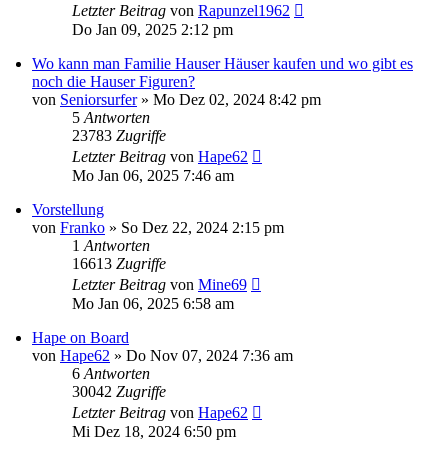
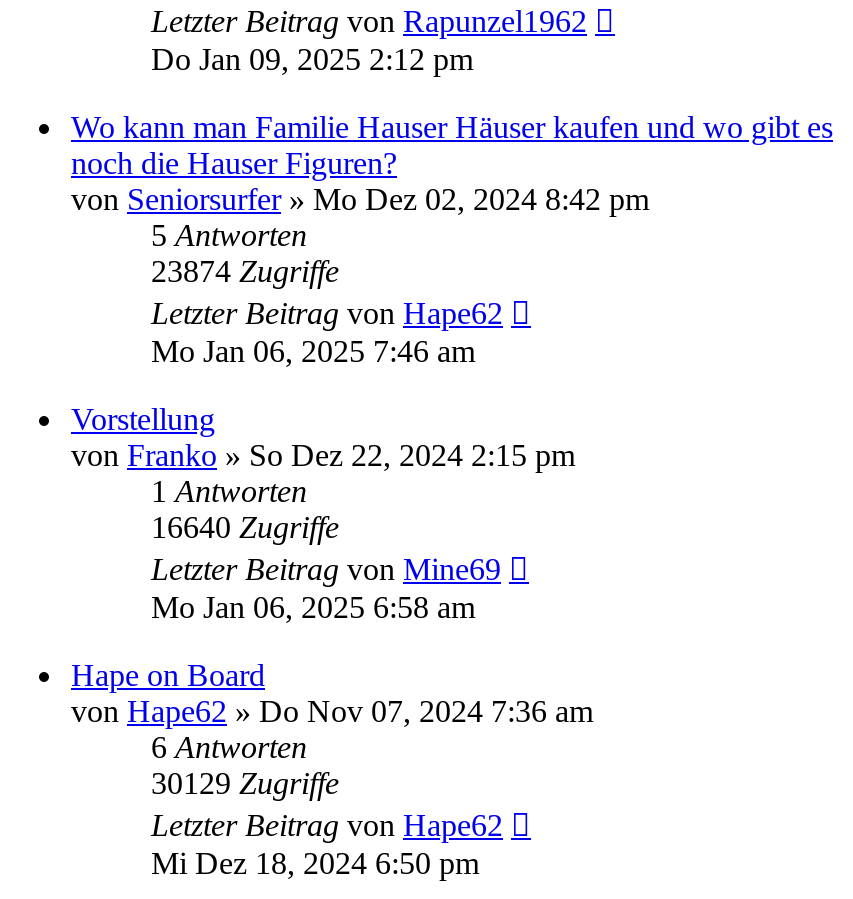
- 23783 Zugriffe
+ 23874 Zugriffe

- 16613 Zugriffe
+ 16640 Zugriffe

- 30042 Zugriffe
+ 30129 Zugriffe
